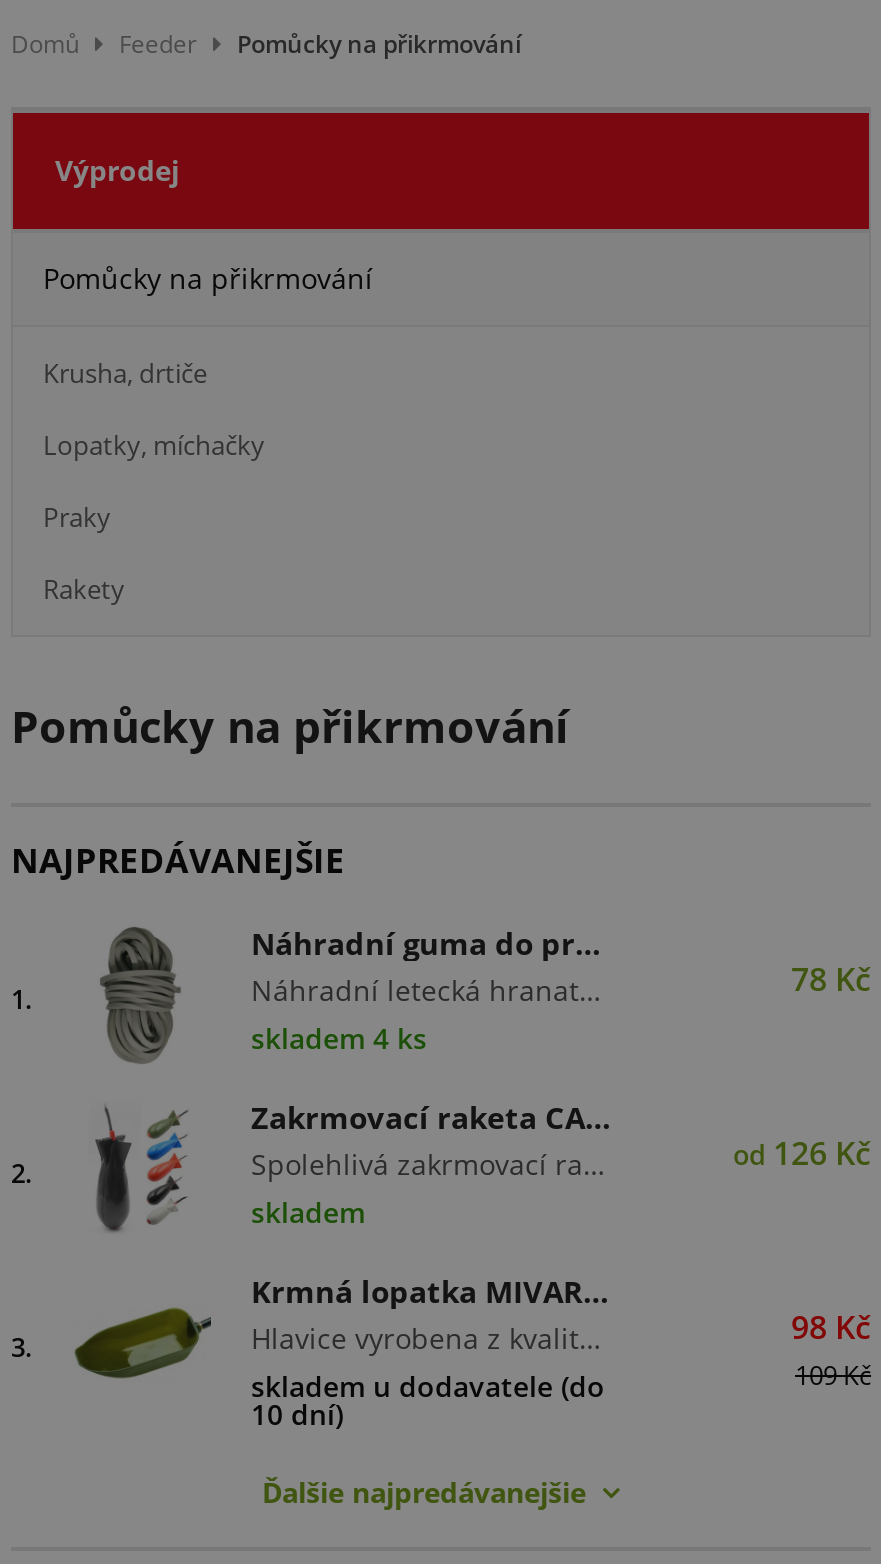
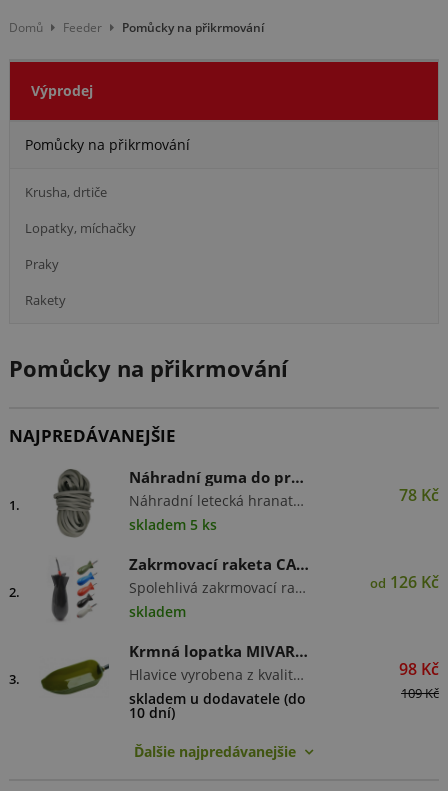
- skladem 4 ks
+ skladem 5 ks
